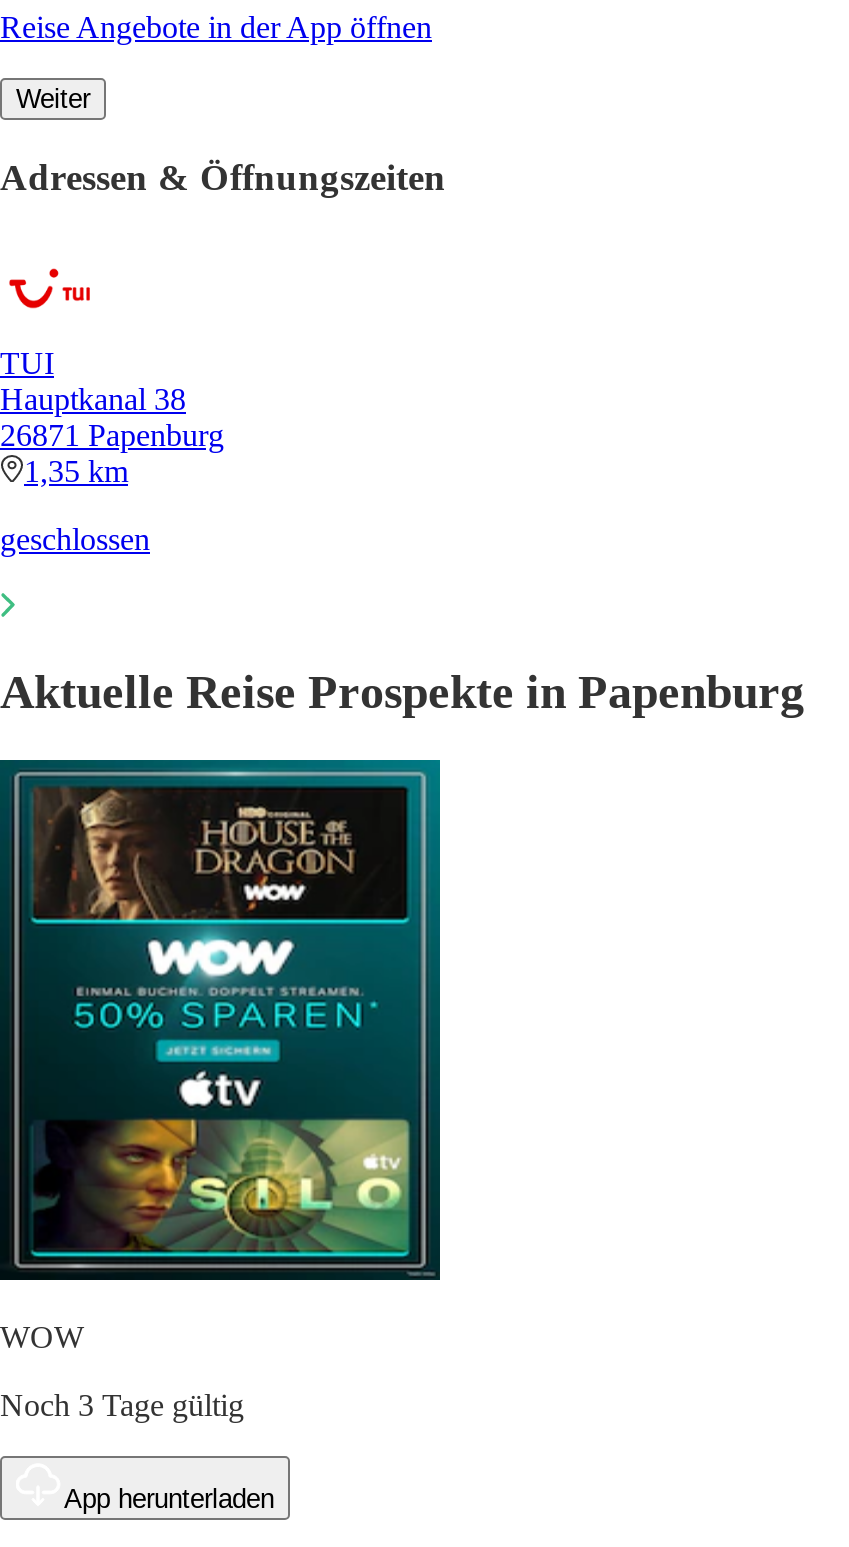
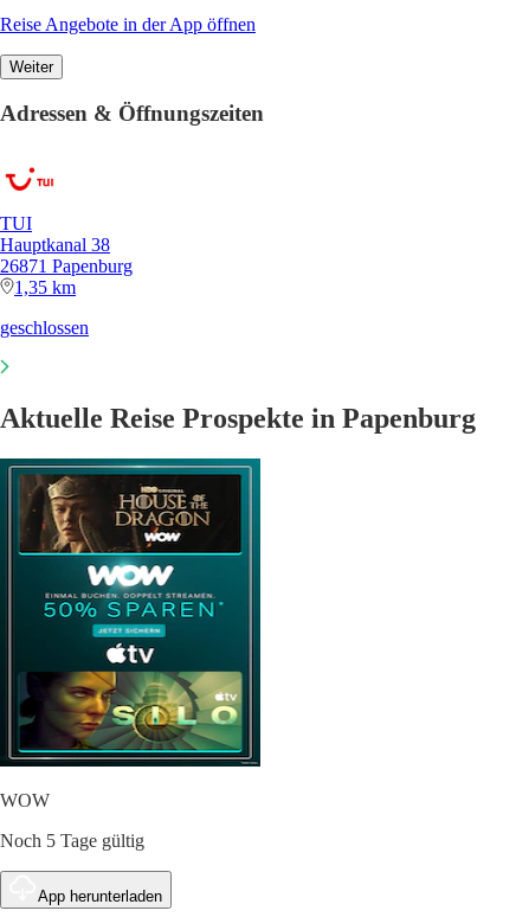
- Noch 3 Tage gültig
+ Noch 5 Tage gültig
